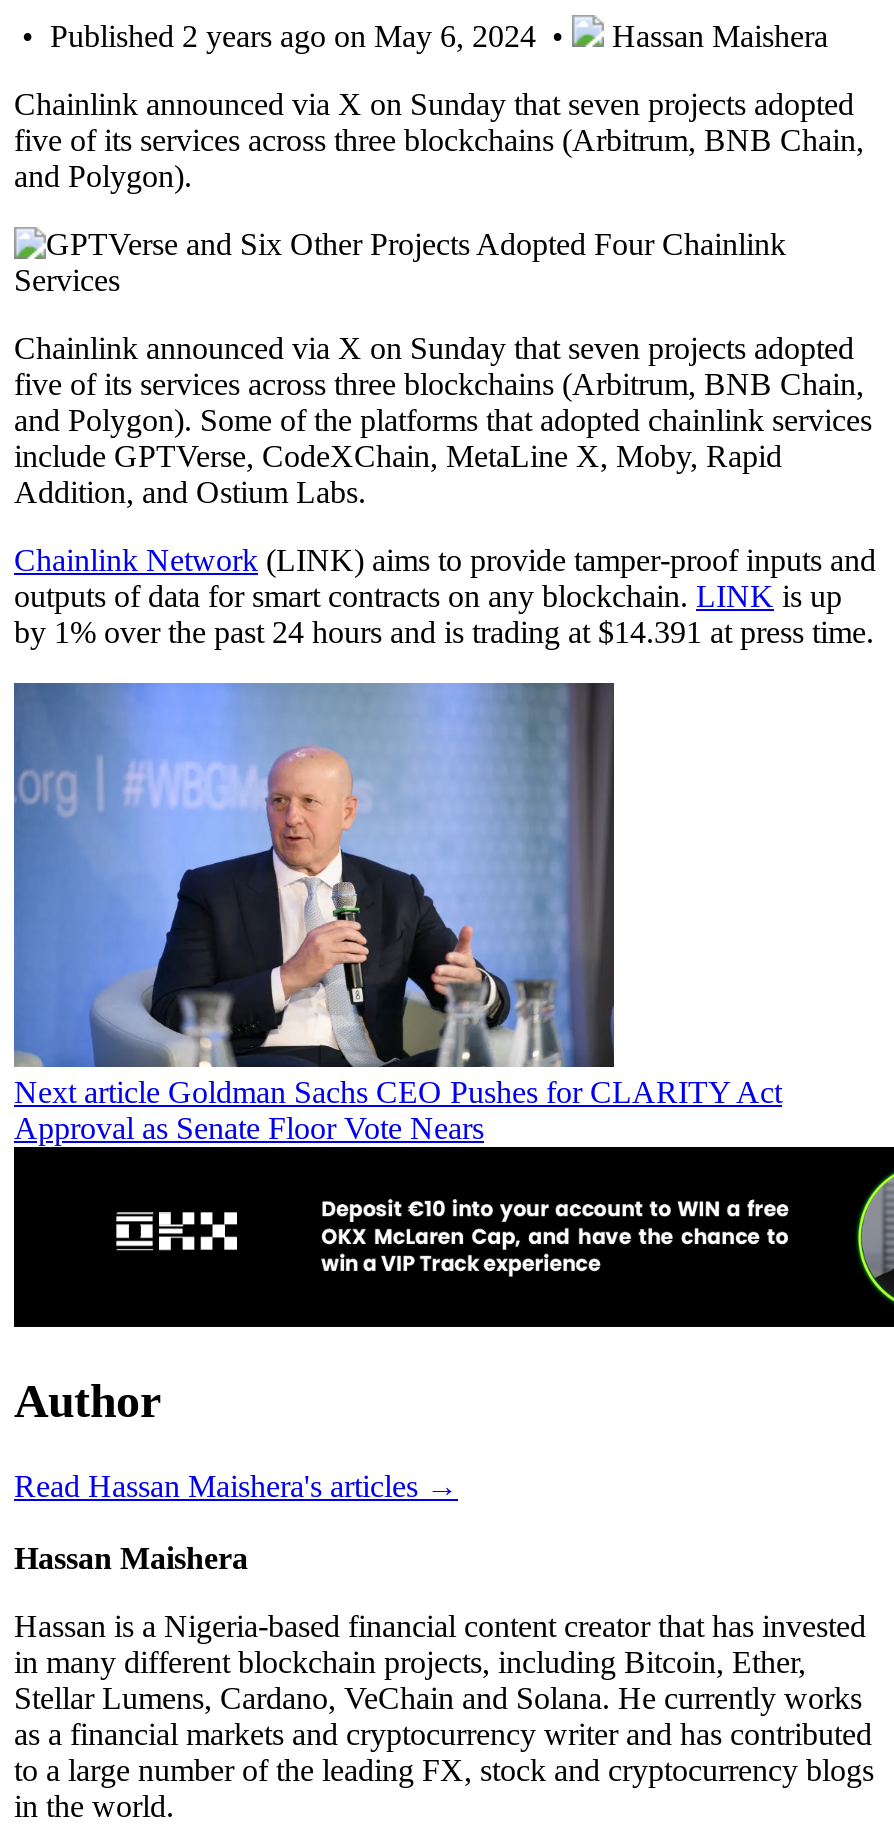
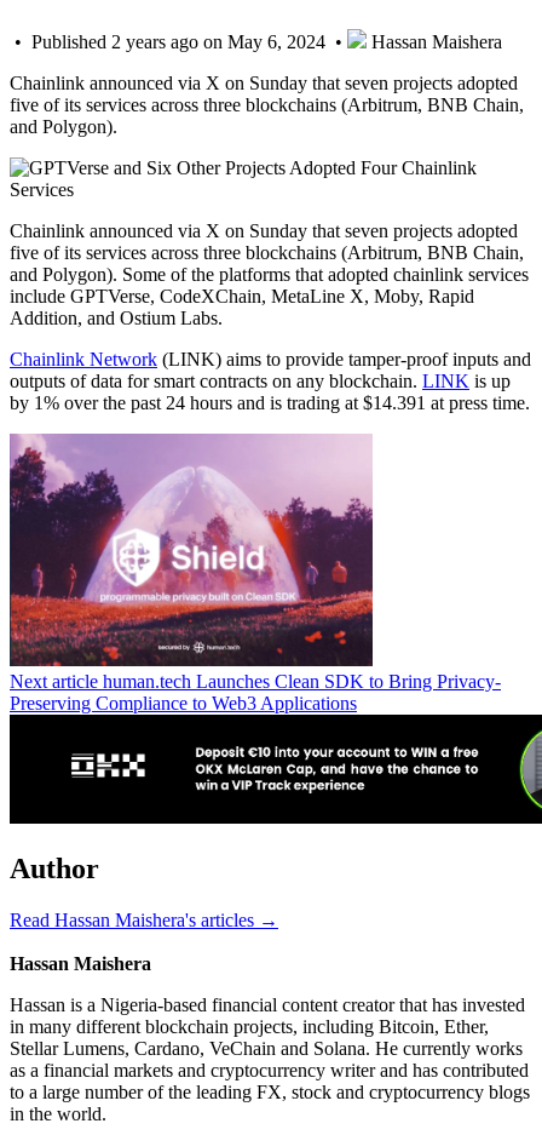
- [image]
- Next article Goldman Sachs CEO Pushes for CLARITY Act
- Approval as Senate Floor Vote Nears
+ [image]
+ Next article human.tech Launches Clean SDK to Bring Privacy-
+ Preserving Compliance to Web3 Applications
